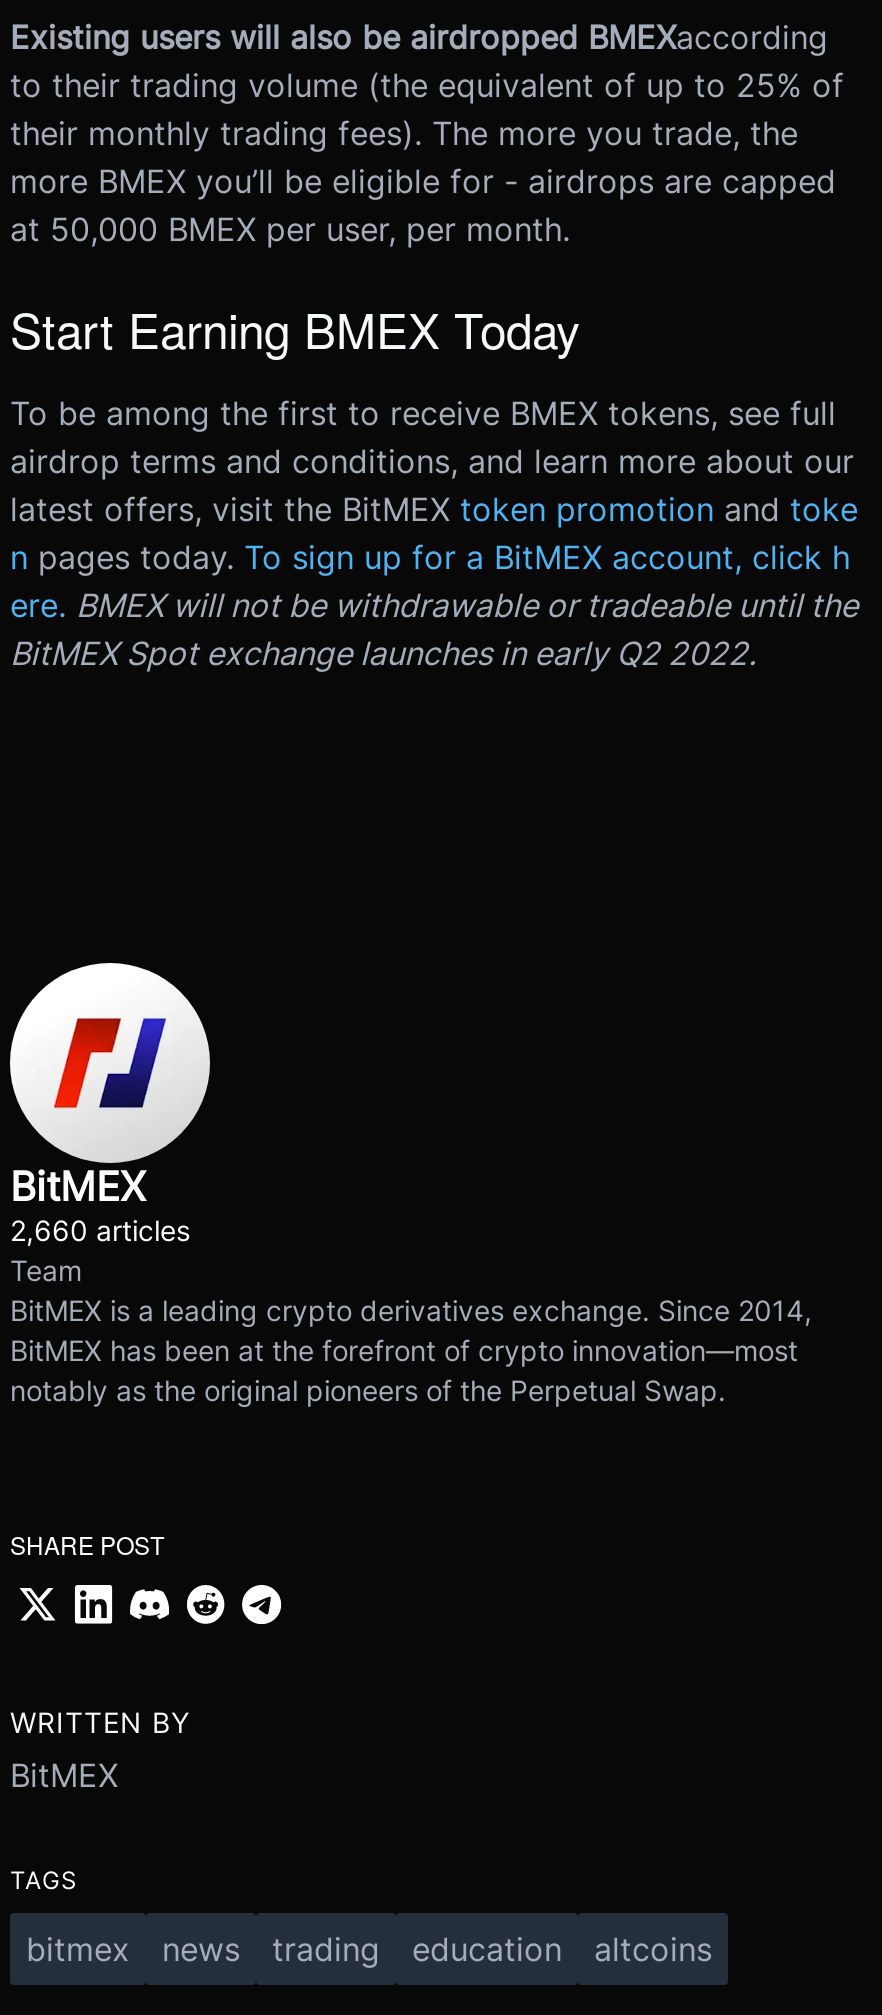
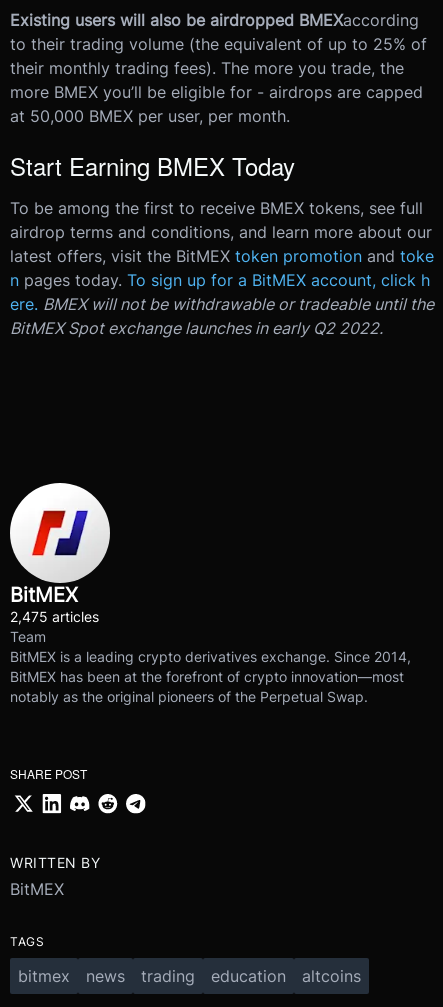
- 2,660 articles
+ 2,475 articles
